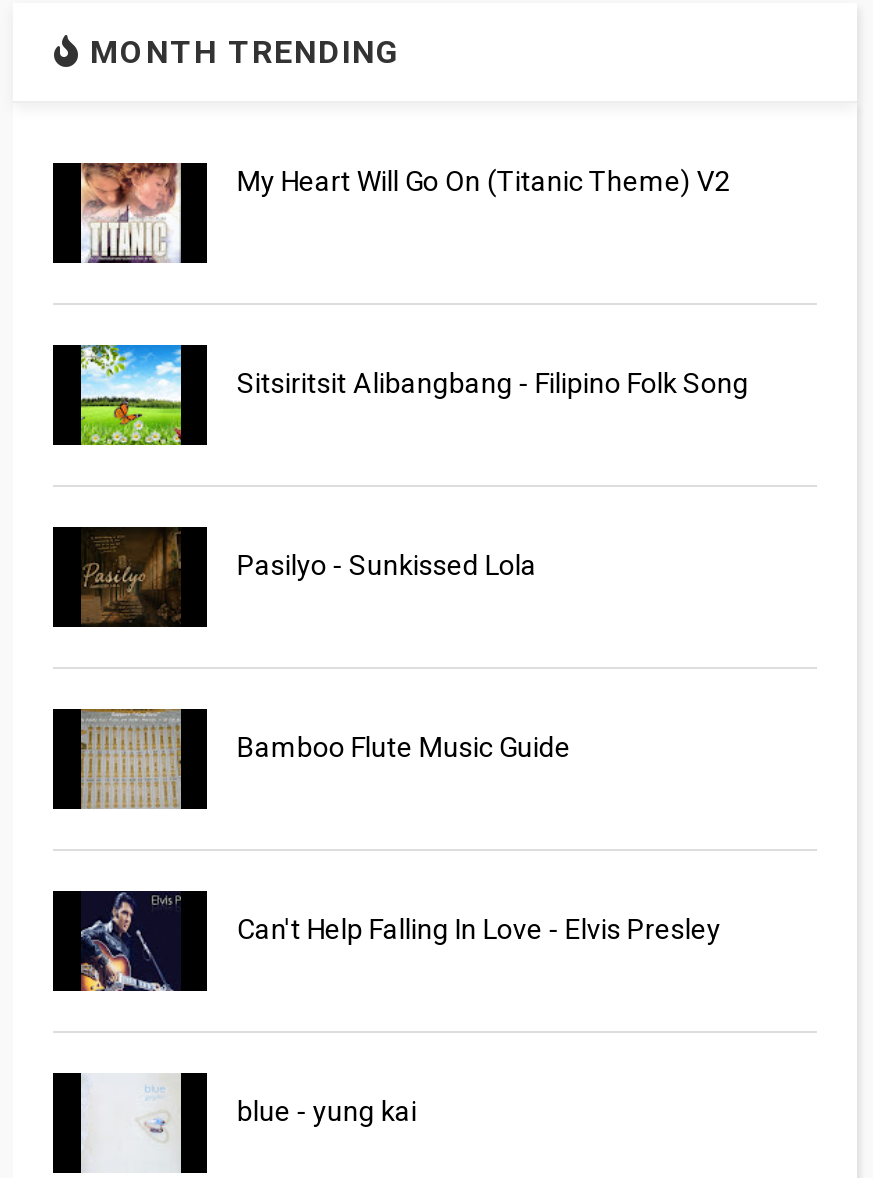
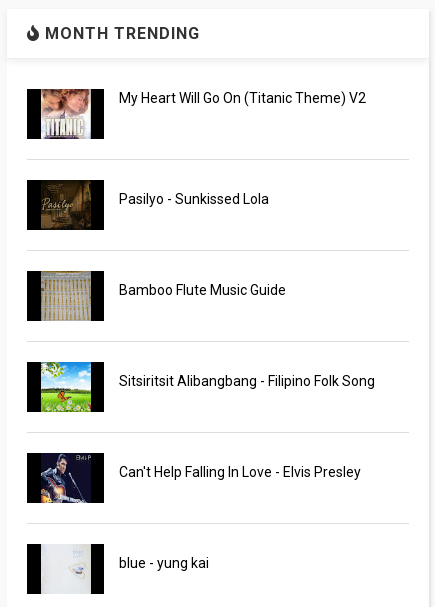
moved down: [image] | Sitsiritsit Alibangbang - Filipino Folk Song

moved up: [image] | Pasilyo - Sunkissed Lola | Bamboo Flute Music Guide
